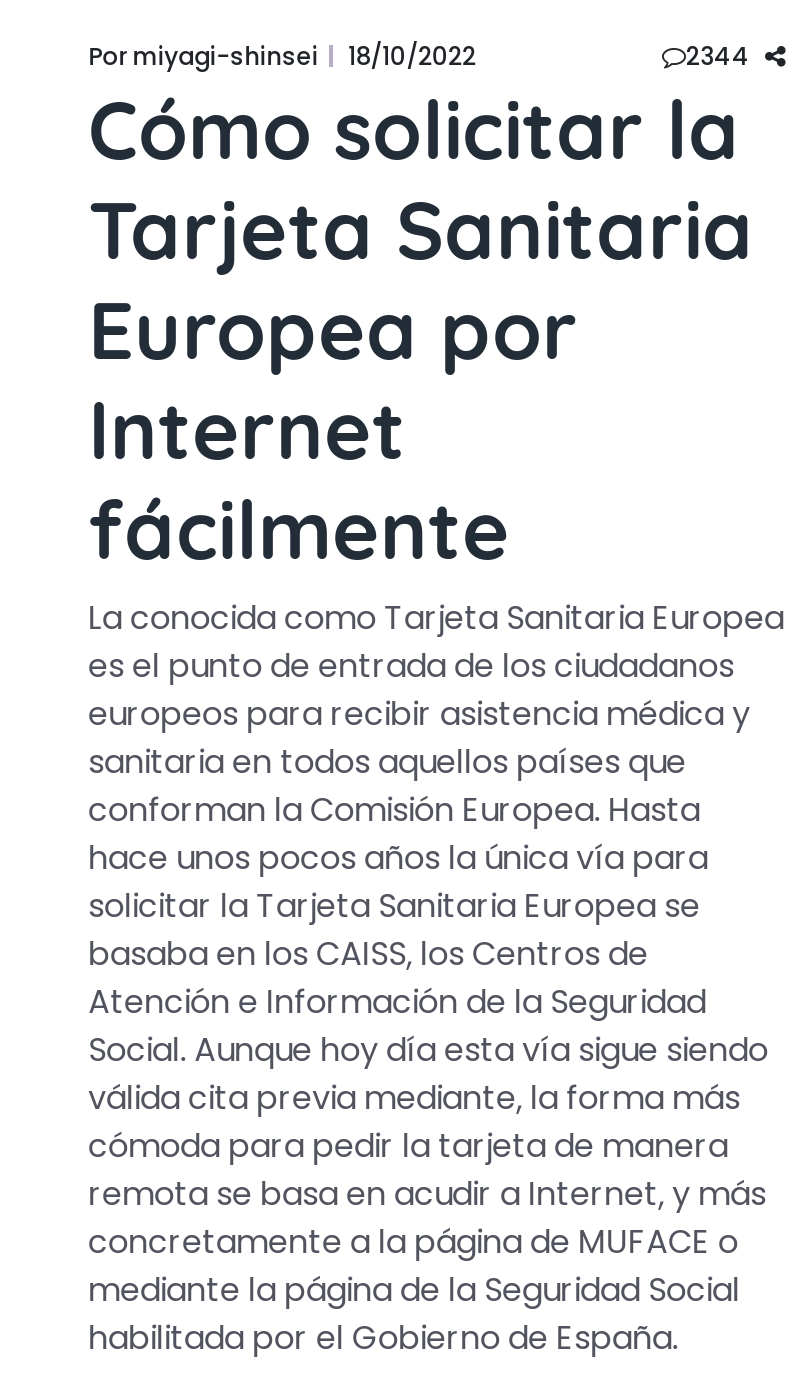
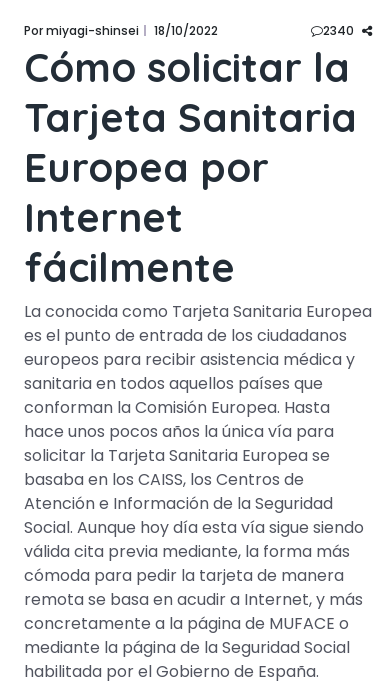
- 2344
+ 2340
